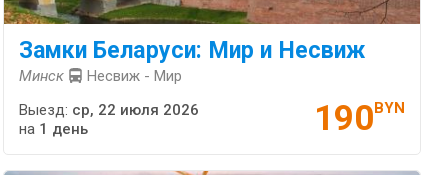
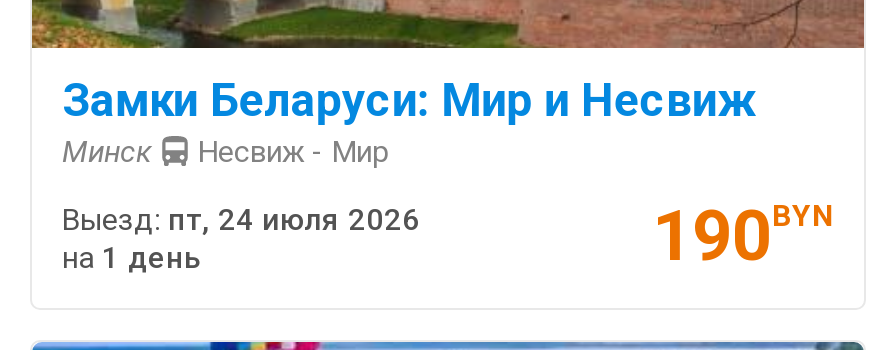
- Выезд: ср, 22 июля 2026
+ Выезд: пт, 24 июля 2026
